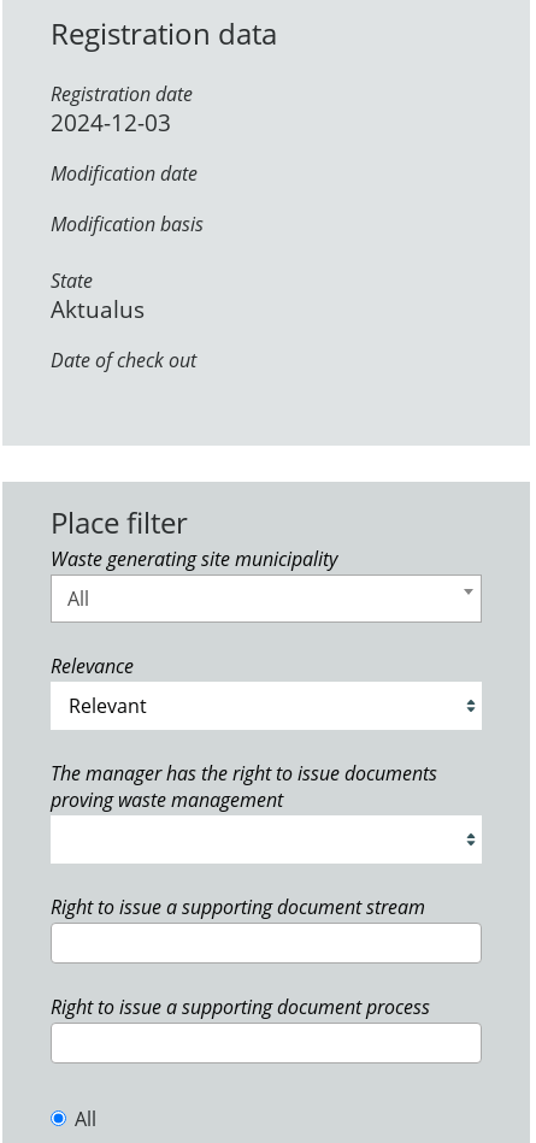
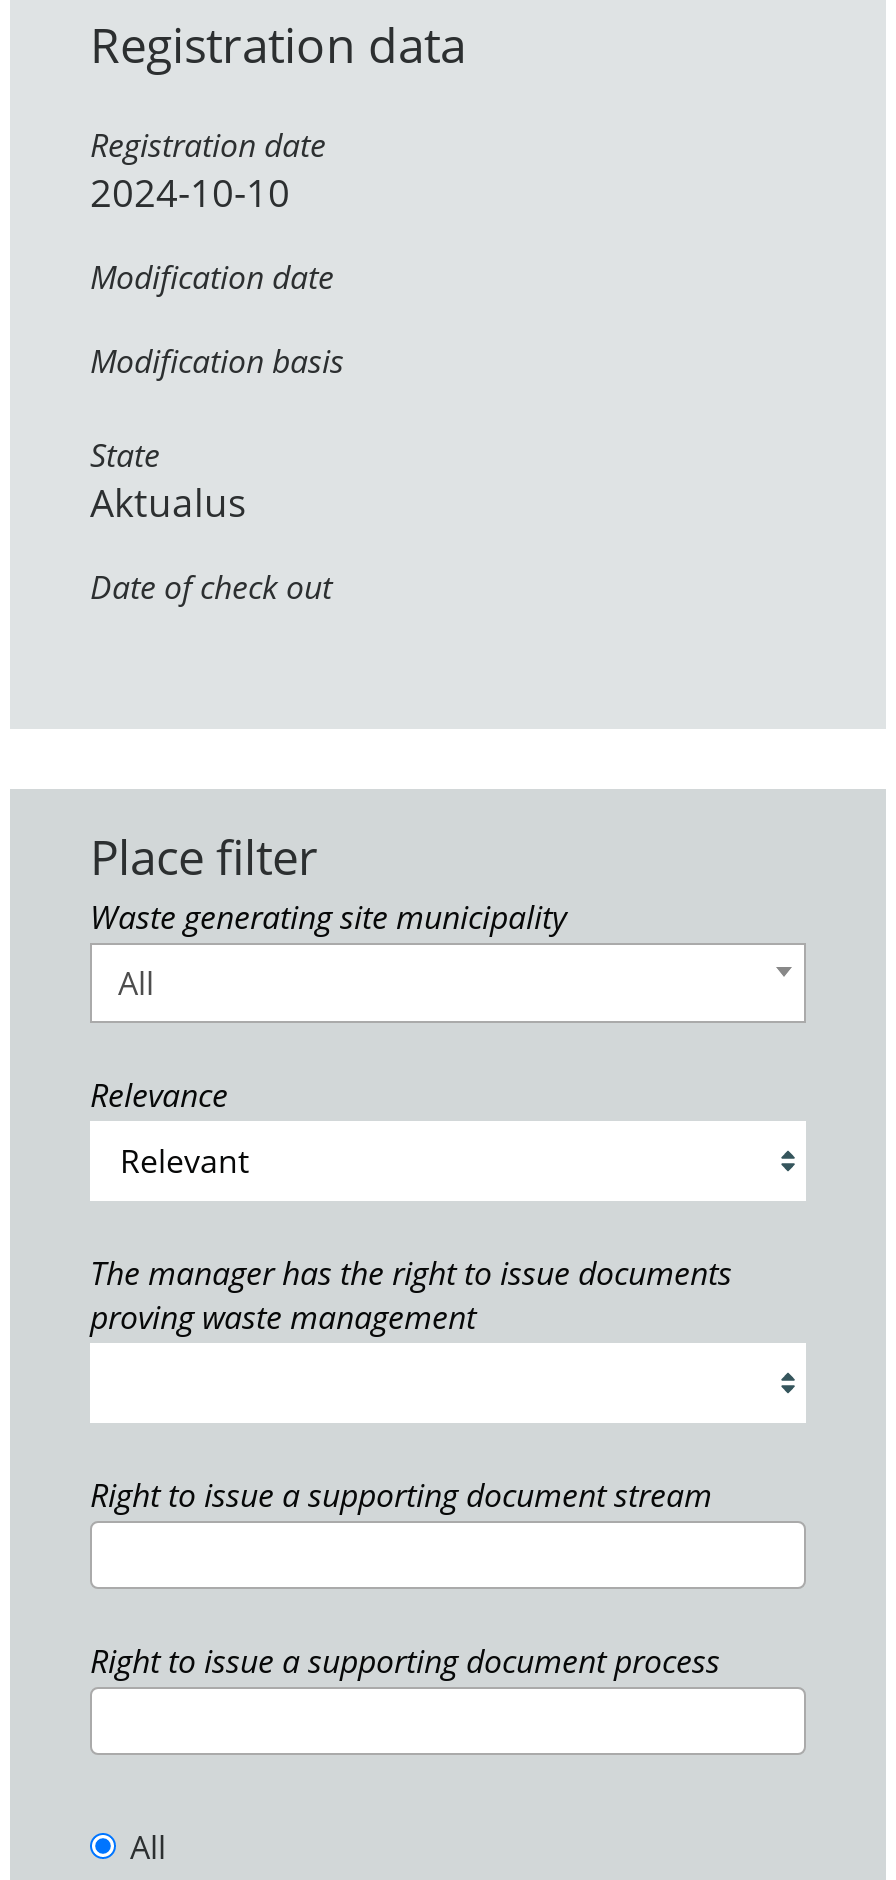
- 2024-12-03
+ 2024-10-10
